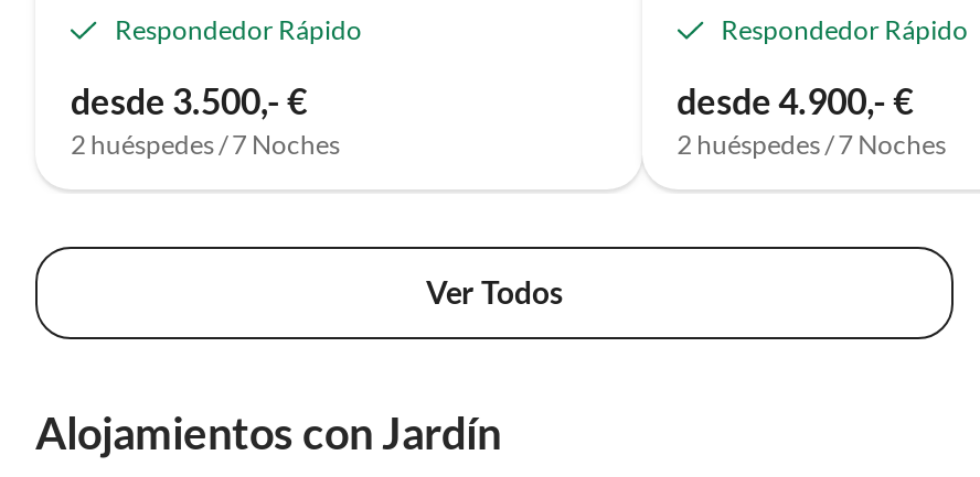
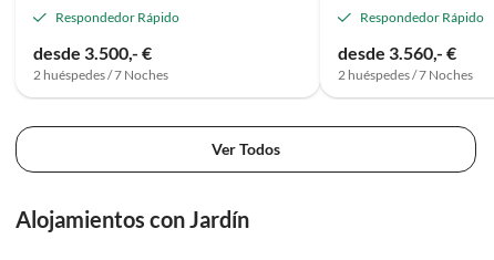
- desde 4.900,- €
+ desde 3.560,- €
